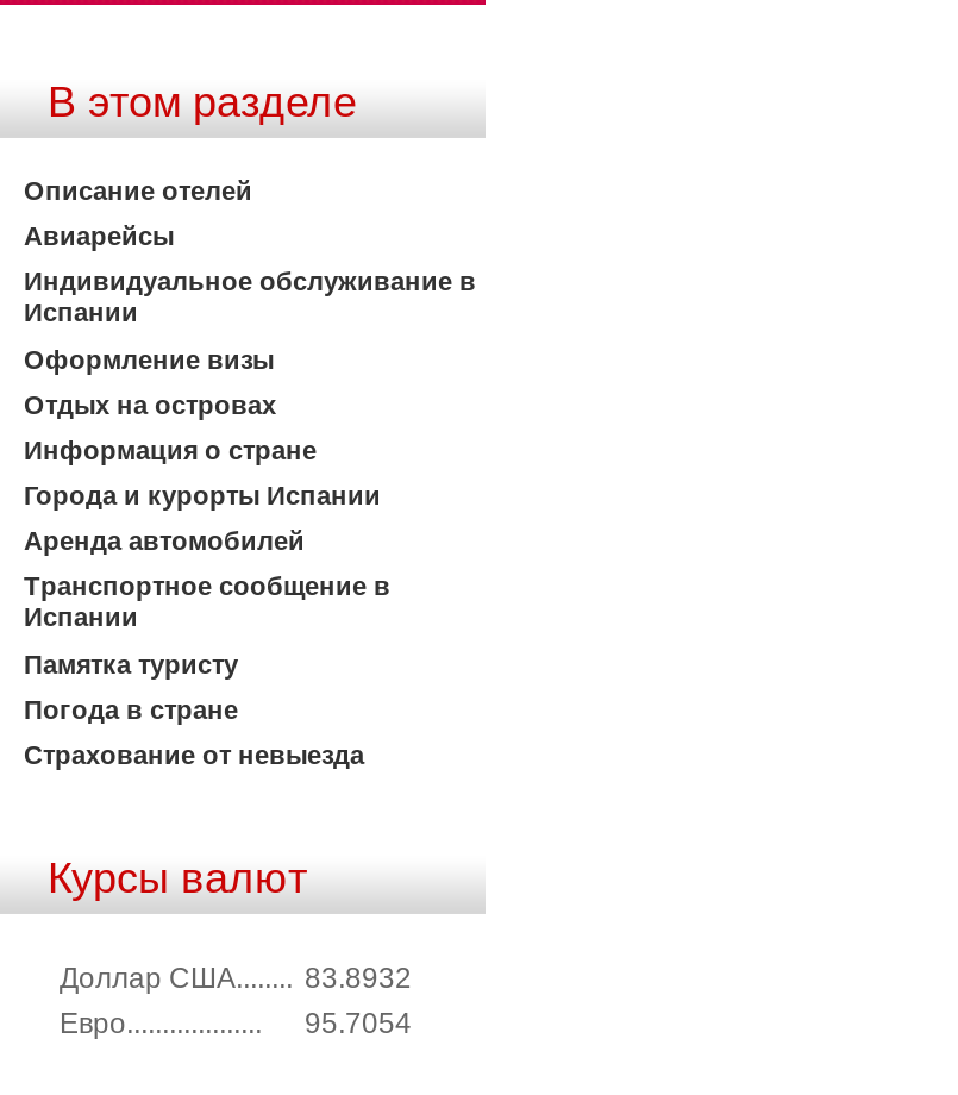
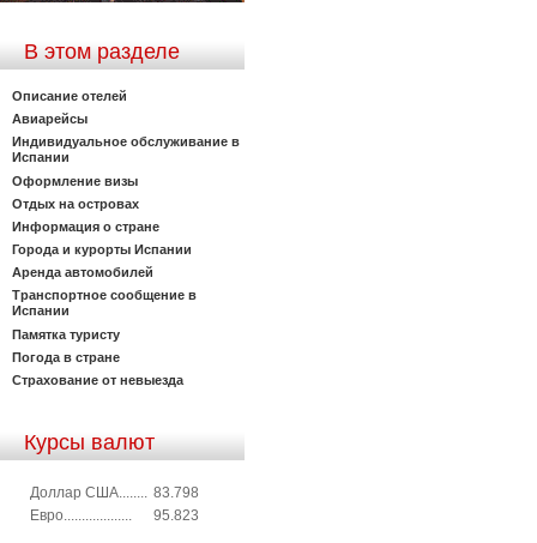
- Доллар США........ 83.8932
+ Доллар США........ 83.798

- Евро................... 95.7054
+ Евро................... 95.823
